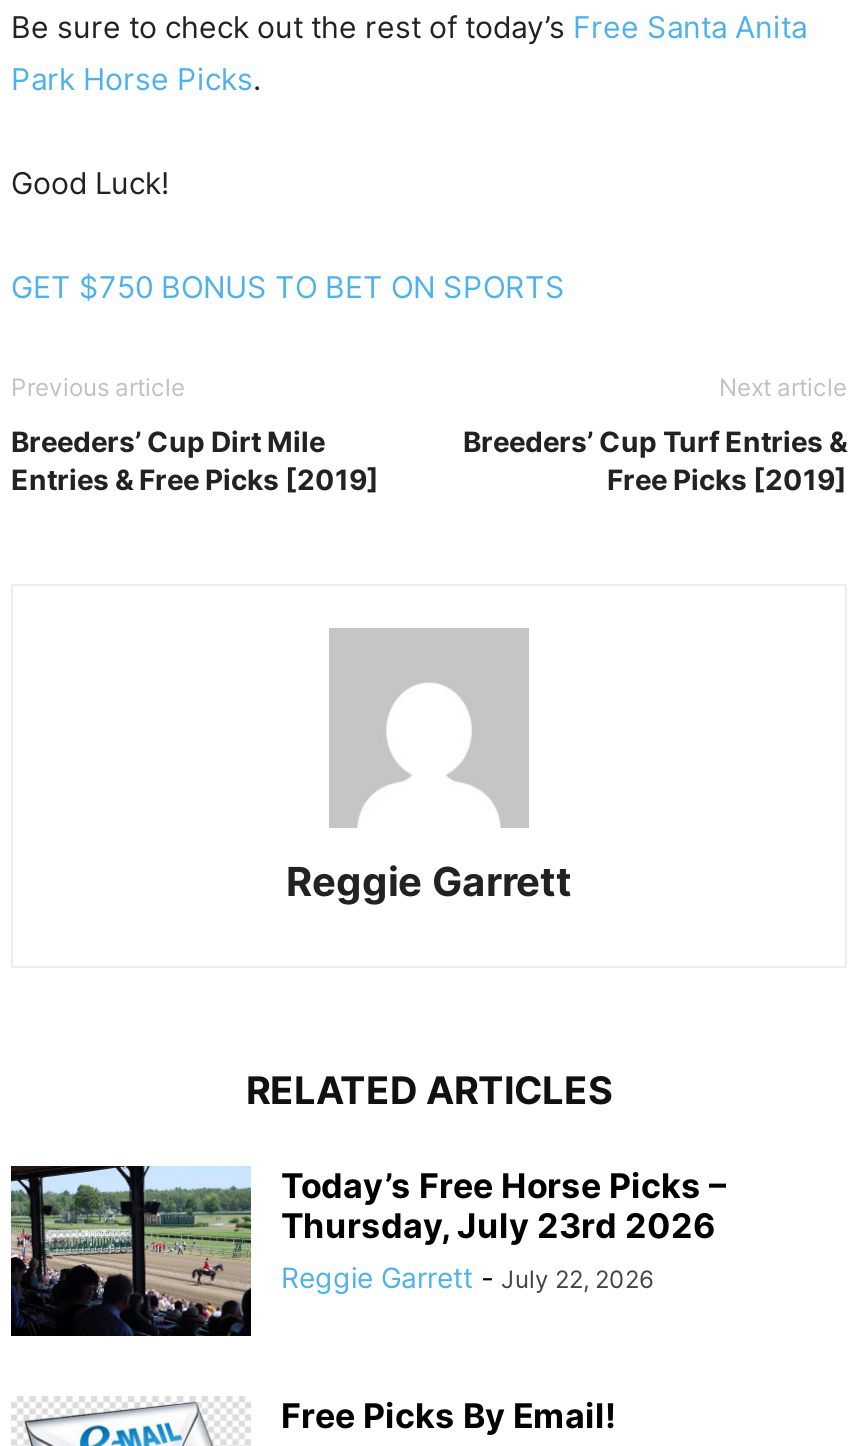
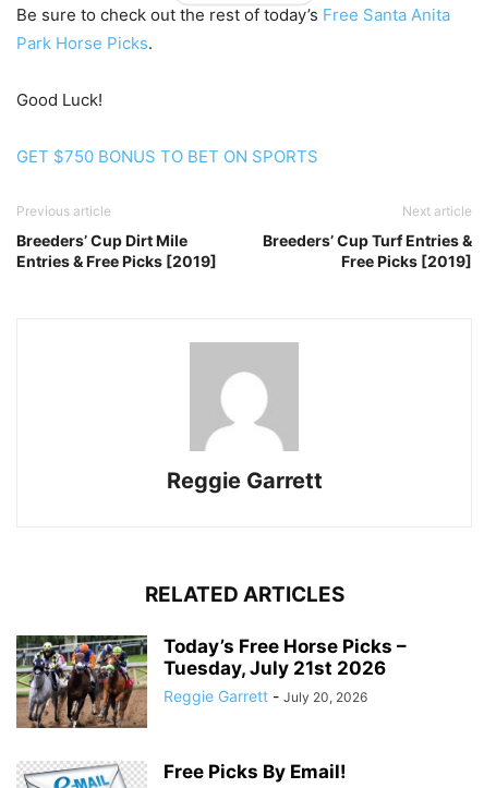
- [image]
- Thursday, July 23rd 2026
+ [image]
+ Tuesday, July 21st 2026

- Reggie Garrett - July 22, 2026
+ Reggie Garrett - July 20, 2026
